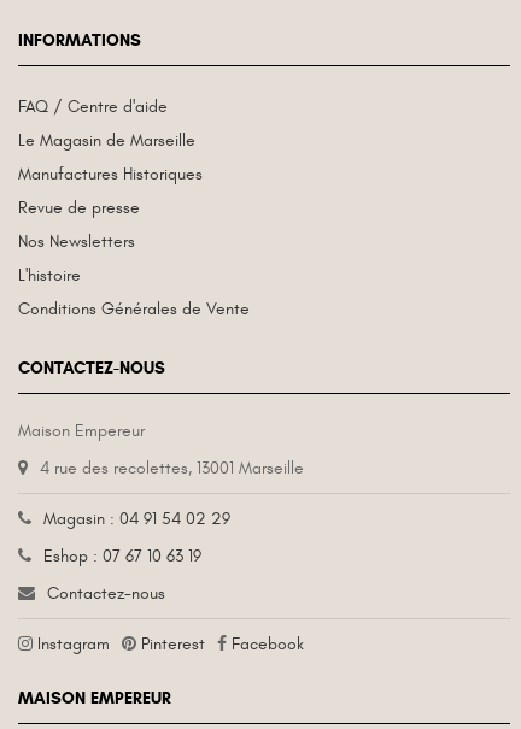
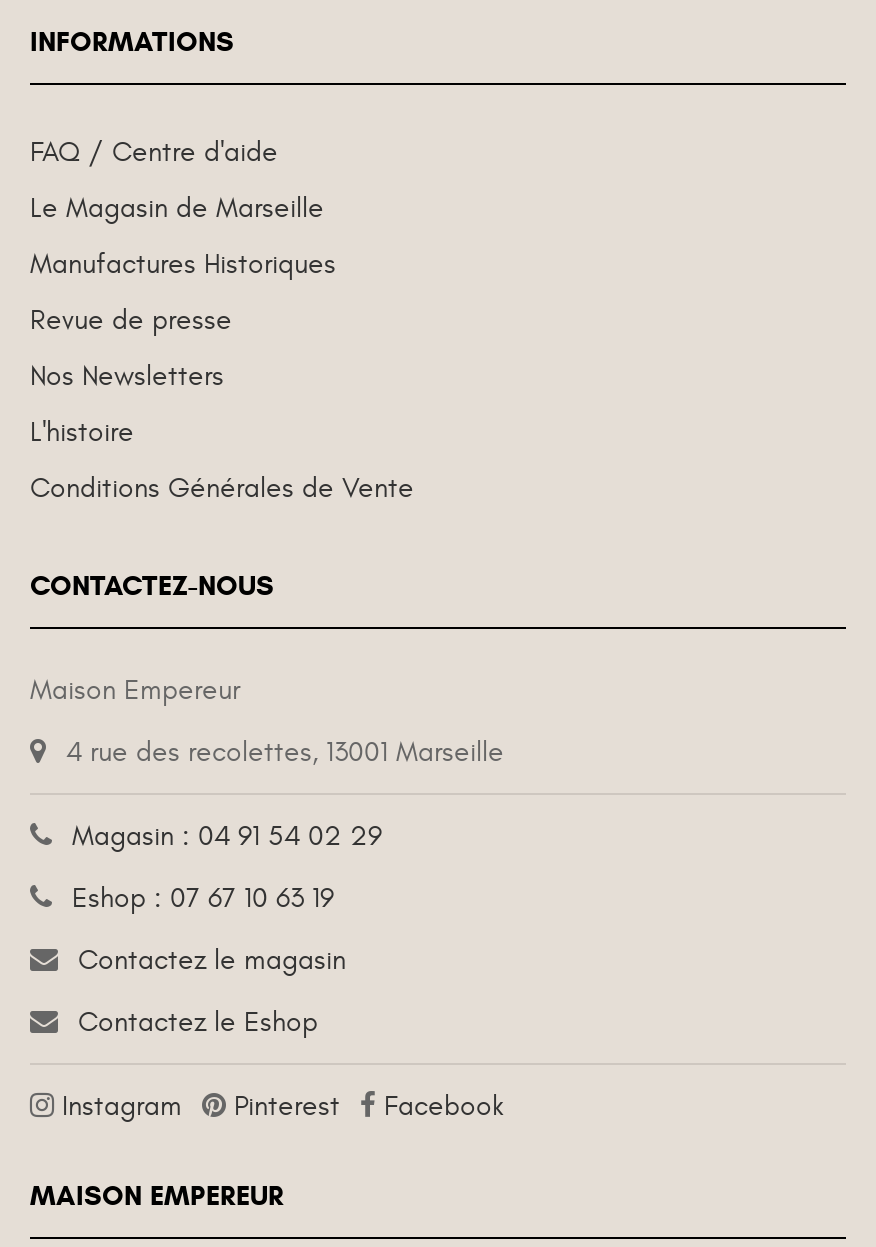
- Contactez-nous
+ Contactez le magasin
+ Contactez le Eshop
